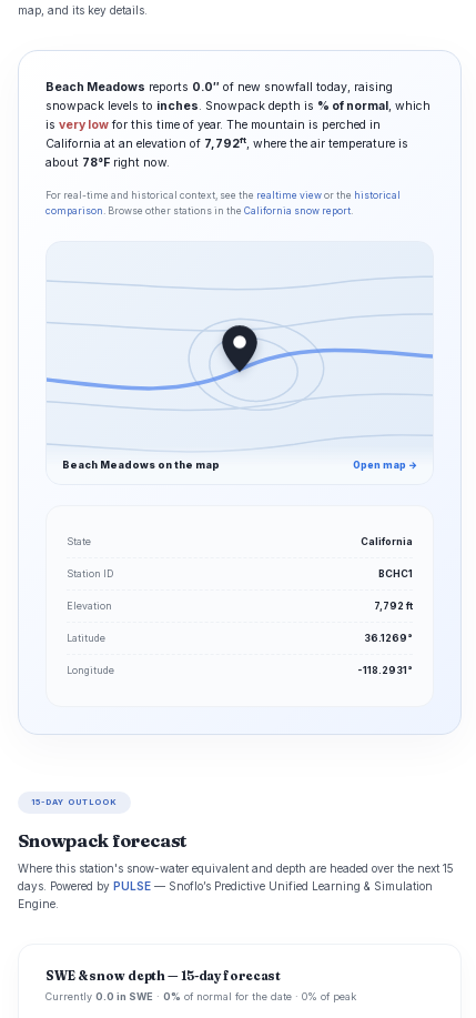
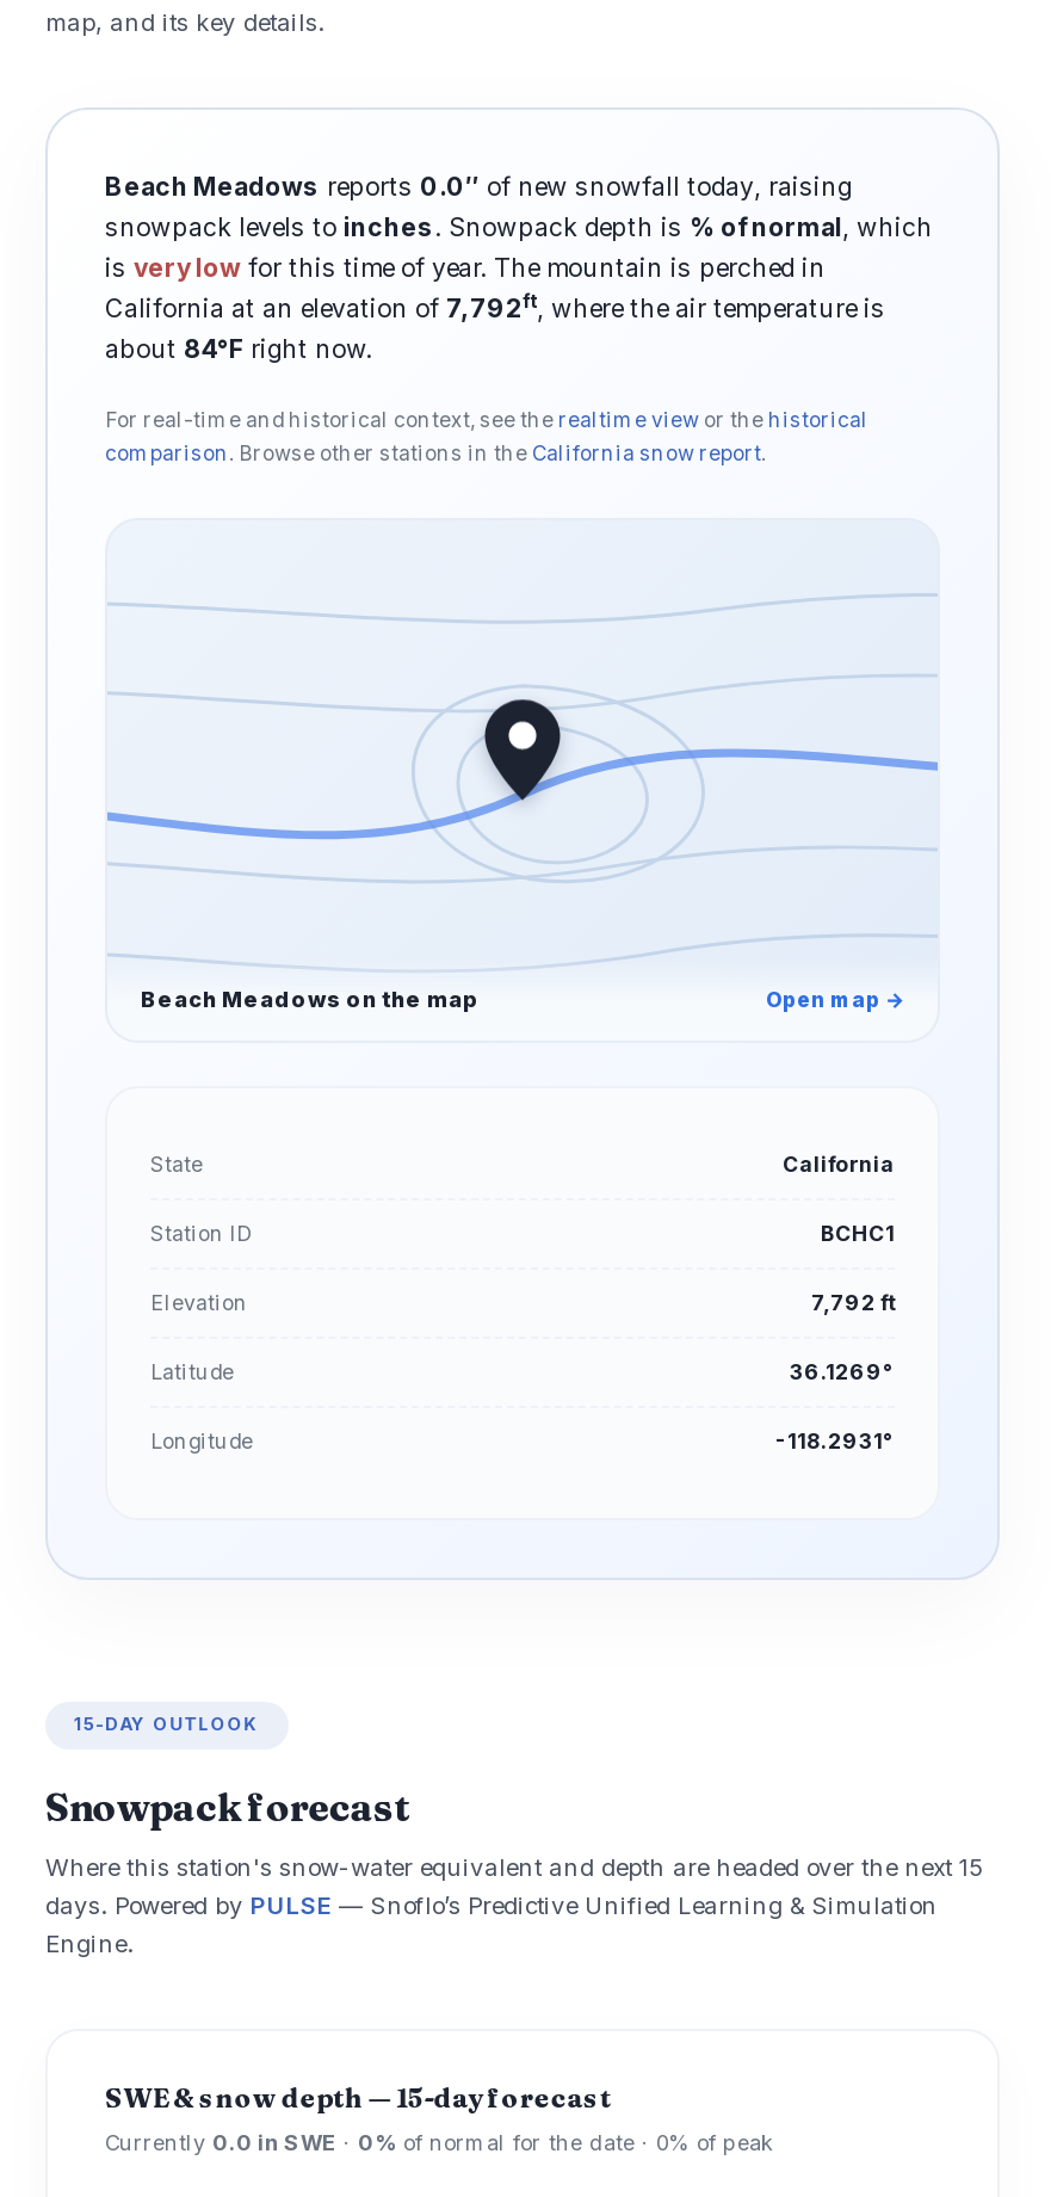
- about 78°F right now.
+ about 84°F right now.
